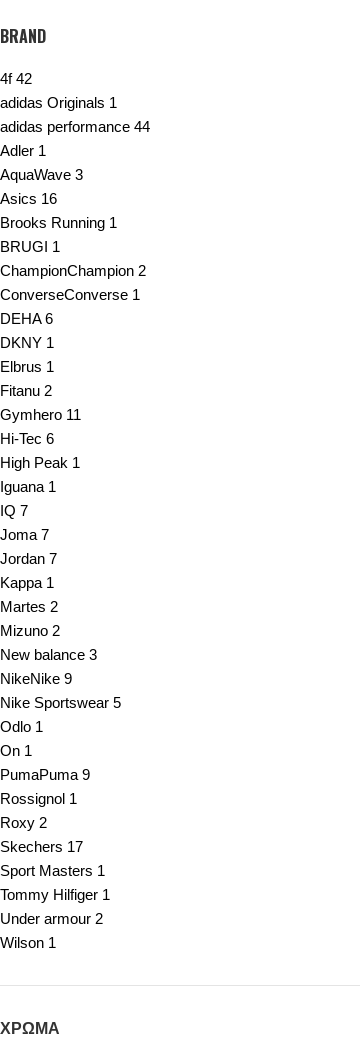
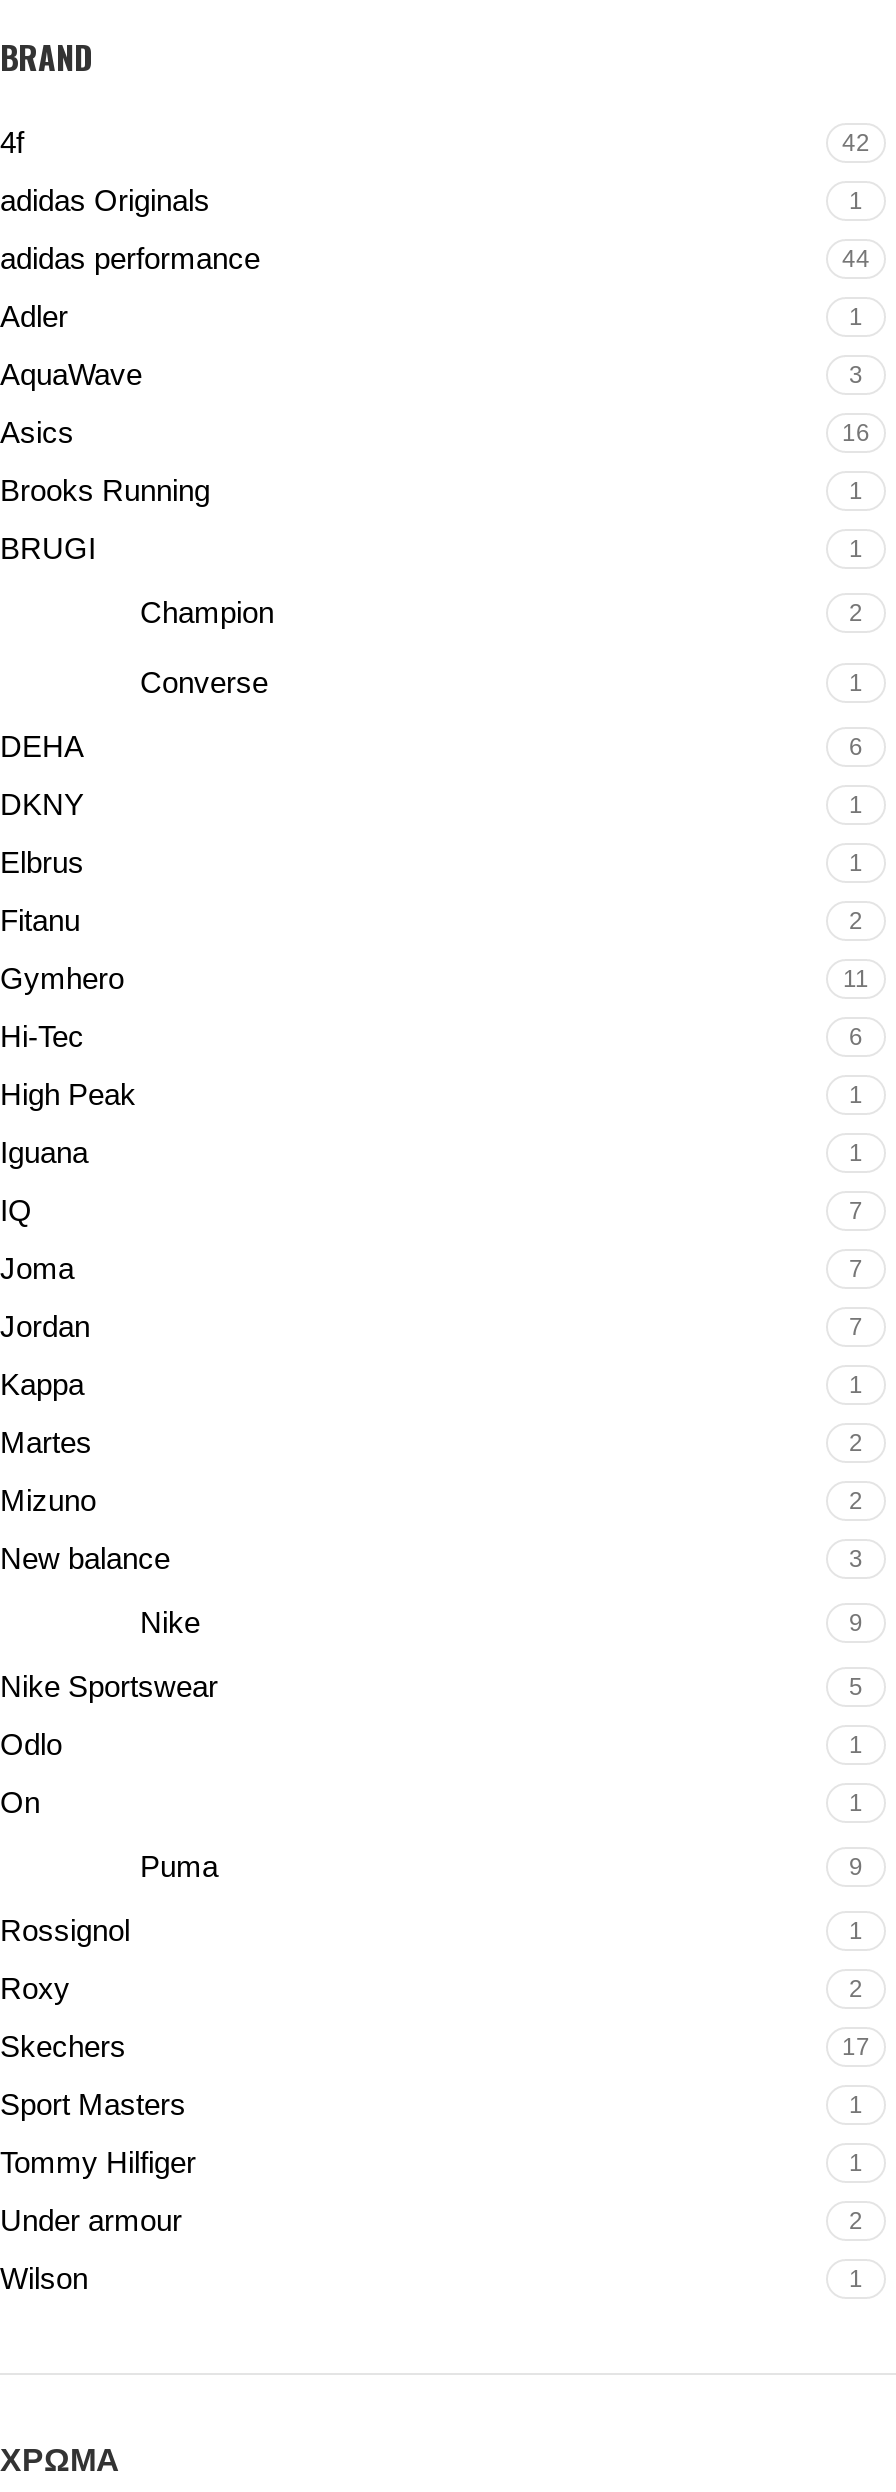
- 4f 42
- adidas Originals 1
- adidas performance 44
- Adler 1
- AquaWave 3
- Asics 16
- Brooks Running 1
- BRUGI 1
- ChampionChampion 2
- ConverseConverse 1
- DEHA 6
- DKNY 1
- Elbrus 1
- Fitanu 2
- Gymhero 11
- Hi-Tec 6
- High Peak 1
- Iguana 1
- IQ 7
- Joma 7
- Jordan 7
- Kappa 1
- Martes 2
- Mizuno 2
- New balance 3
- NikeNike 9
- Nike Sportswear 5
- Odlo 1
- On 1
- PumaPuma 9
- Rossignol 1
- Roxy 2
- Skechers 17
- Sport Masters 1
- Tommy Hilfiger 1
- Under armour 2
- Wilson 1
+ 4f
+ 42
+ adidas Originals
+ 1
+ adidas performance
+ 44
+ Adler
+ 1
+ AquaWave
+ 3
+ Asics
+ 16
+ Brooks Running
+ 1
+ BRUGI
+ 1
+ Champion
+ 2
+ Converse
+ 1
+ DEHA
+ 6
+ DKNY
+ 1
+ Elbrus
+ 1
+ Fitanu
+ 2
+ Gymhero
+ 11
+ Hi-Tec
+ 6
+ High Peak
+ 1
+ Iguana
+ 1
+ IQ
+ 7
+ Joma
+ 7
+ Jordan
+ 7
+ Kappa
+ 1
+ Martes
+ 2
+ Mizuno
+ 2
+ New balance
+ 3
+ Nike
+ 9
+ Nike Sportswear
+ 5
+ Odlo
+ 1
+ On
+ 1
+ Puma
+ 9
+ Rossignol
+ 1
+ Roxy
+ 2
+ Skechers
+ 17
+ Sport Masters
+ 1
+ Tommy Hilfiger
+ 1
+ Under armour
+ 2
+ Wilson
+ 1
